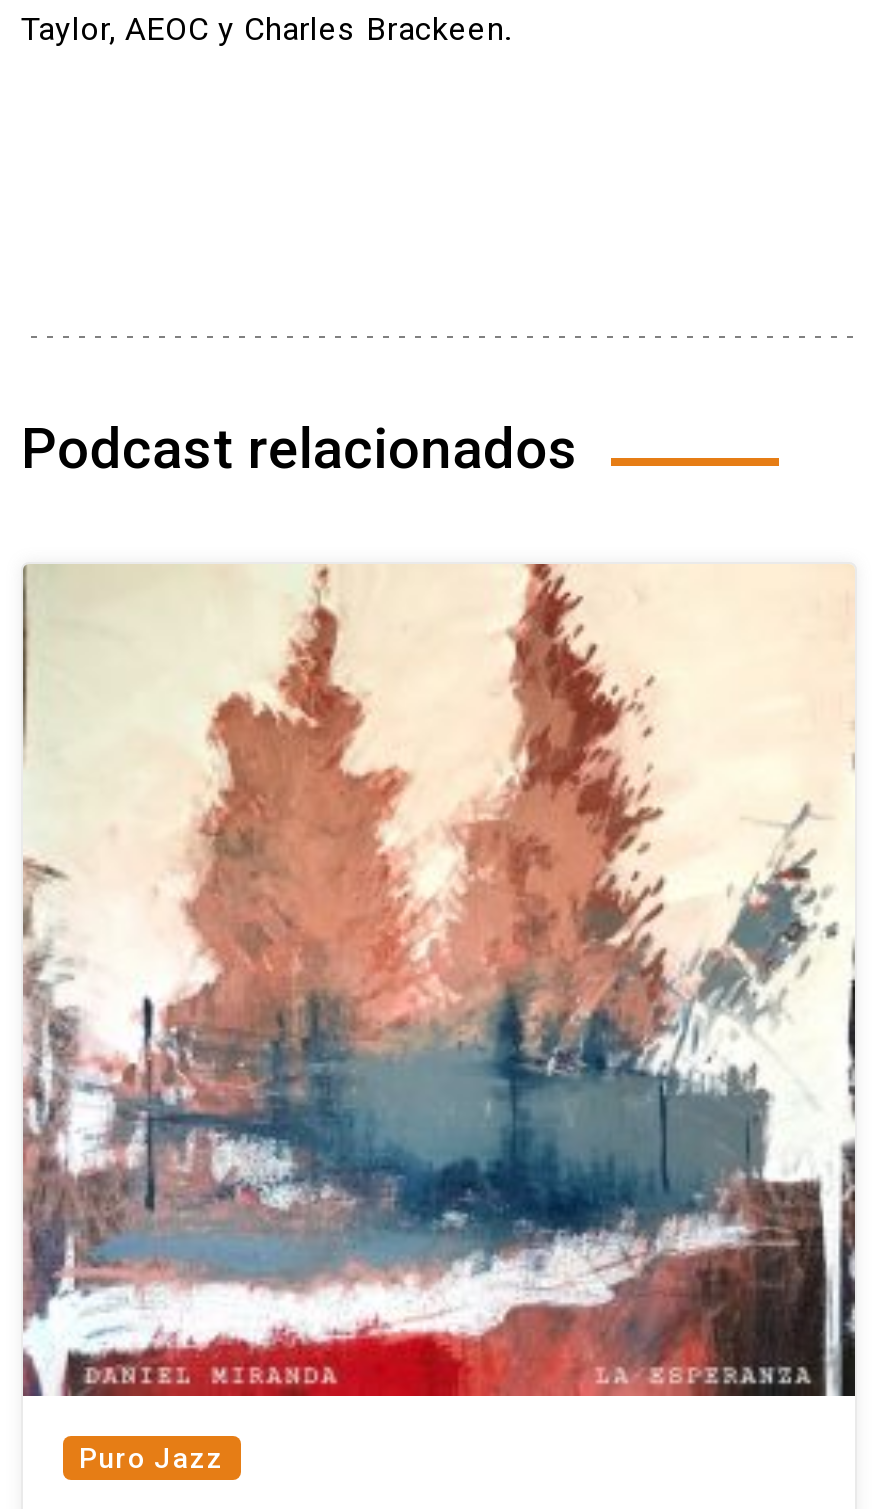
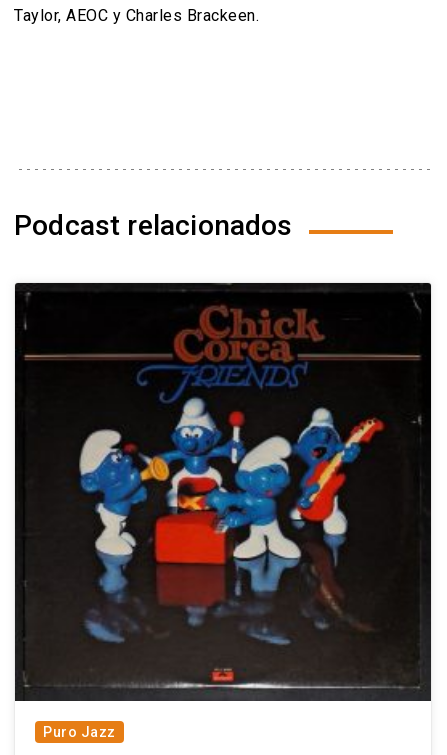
- [image]
+ [image]
